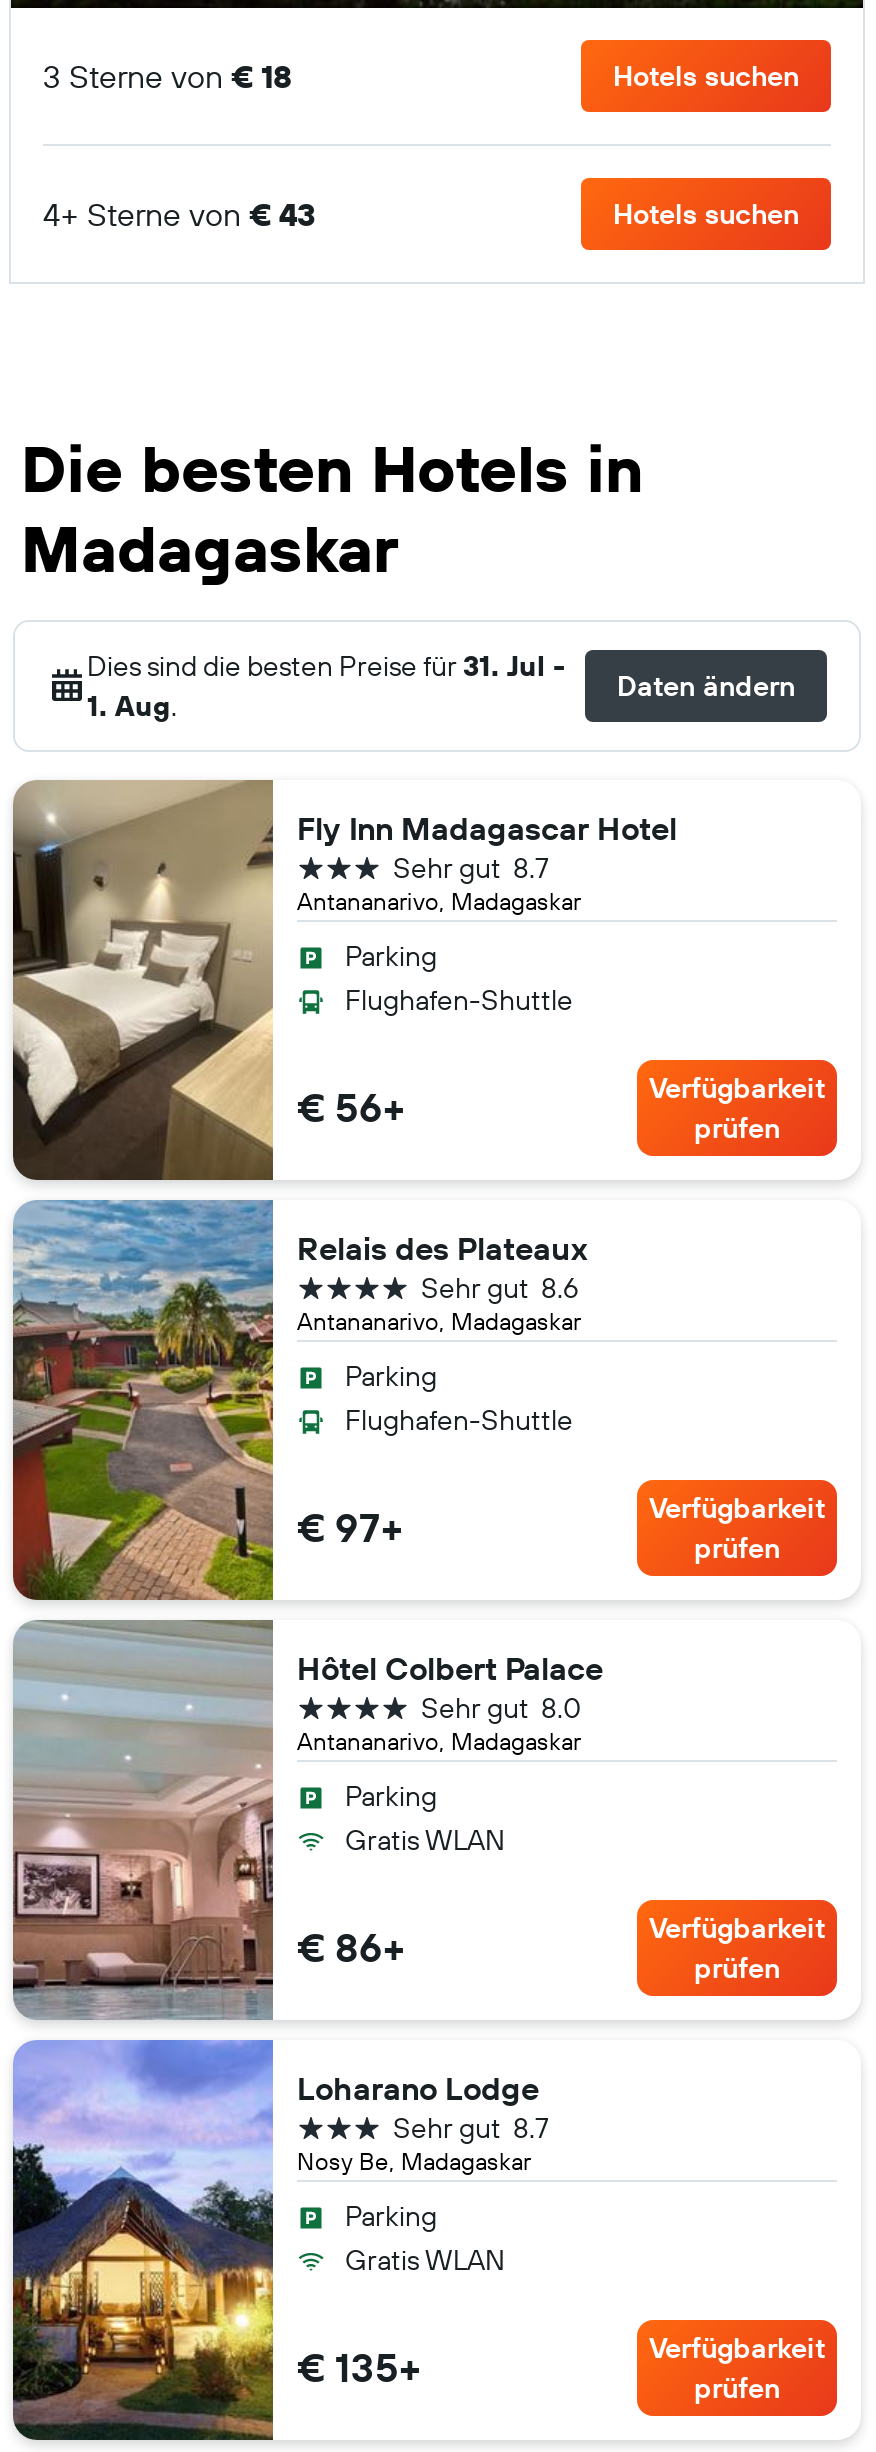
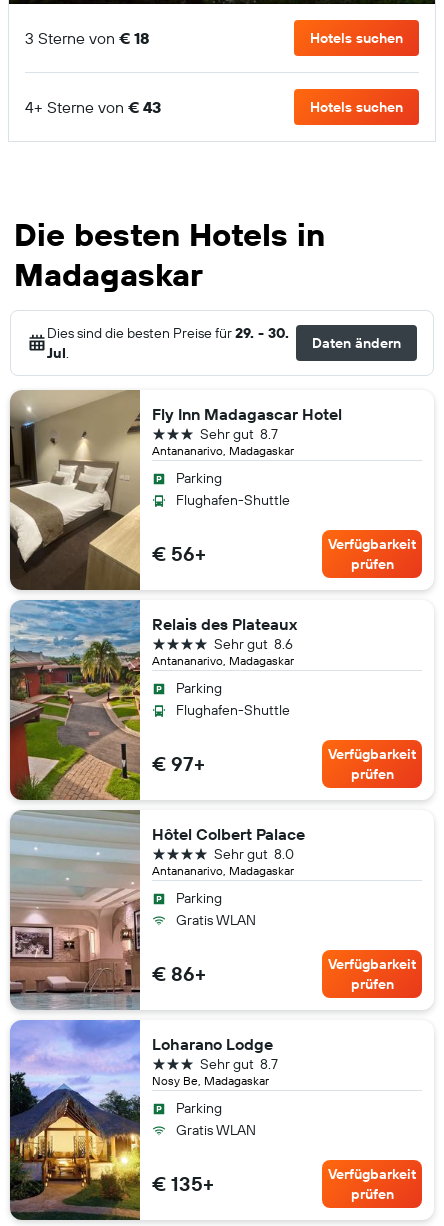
- Dies sind die besten Preise für 31. Jul -
- 1. Aug.
+ Dies sind die besten Preise für 29. - 30.
+ Jul.
